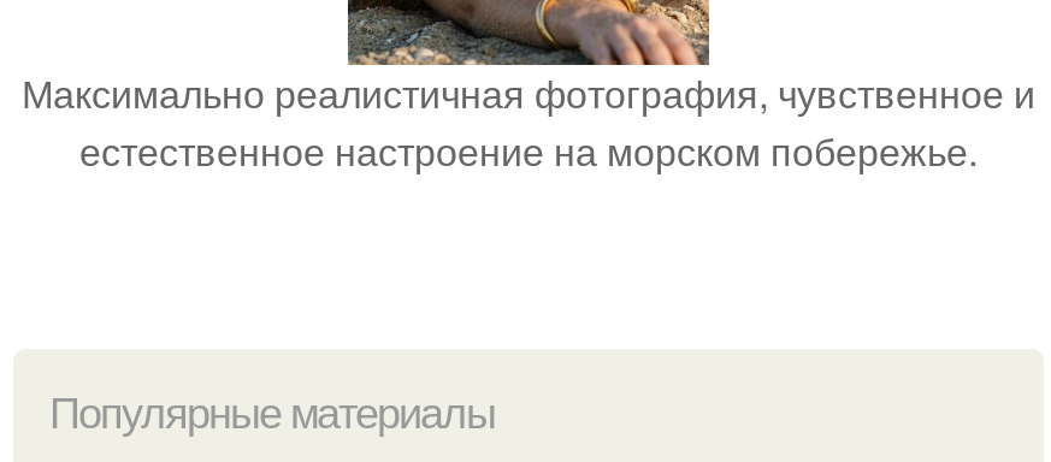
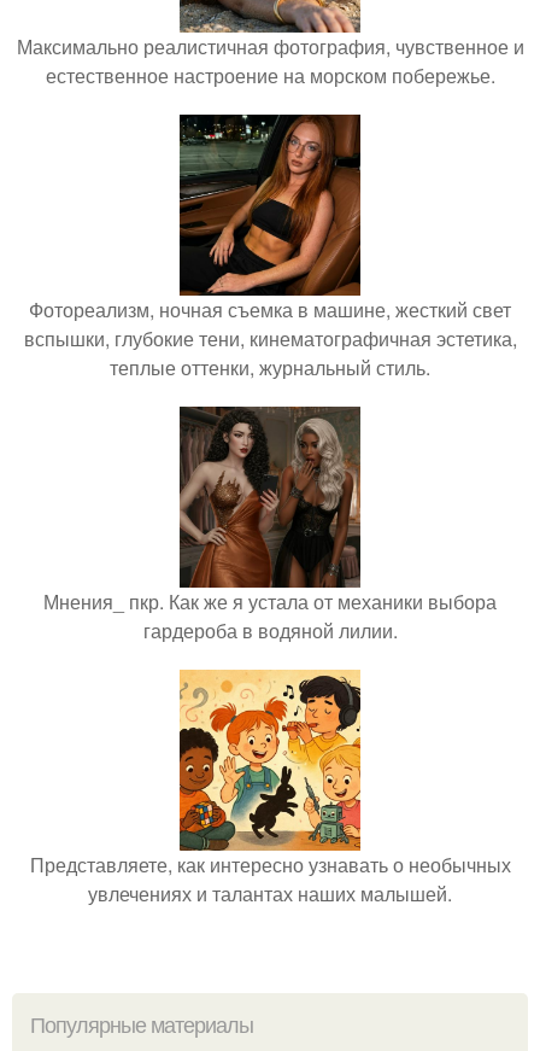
+ [image]
+ Фотореализм, ночная съемка в машине, жесткий свет
+ вспышки, глубокие тени, кинематографичная эстетика,
+ теплые оттенки, журнальный стиль.

+ [image]
+ Представляете, как интересно узнавать о необычных
+ увлечениях и талантах наших малышей.

+ [image]
+ Мнения_ пкр. Как же я устала от механики выбора
+ гардероба в водяной лилии.
